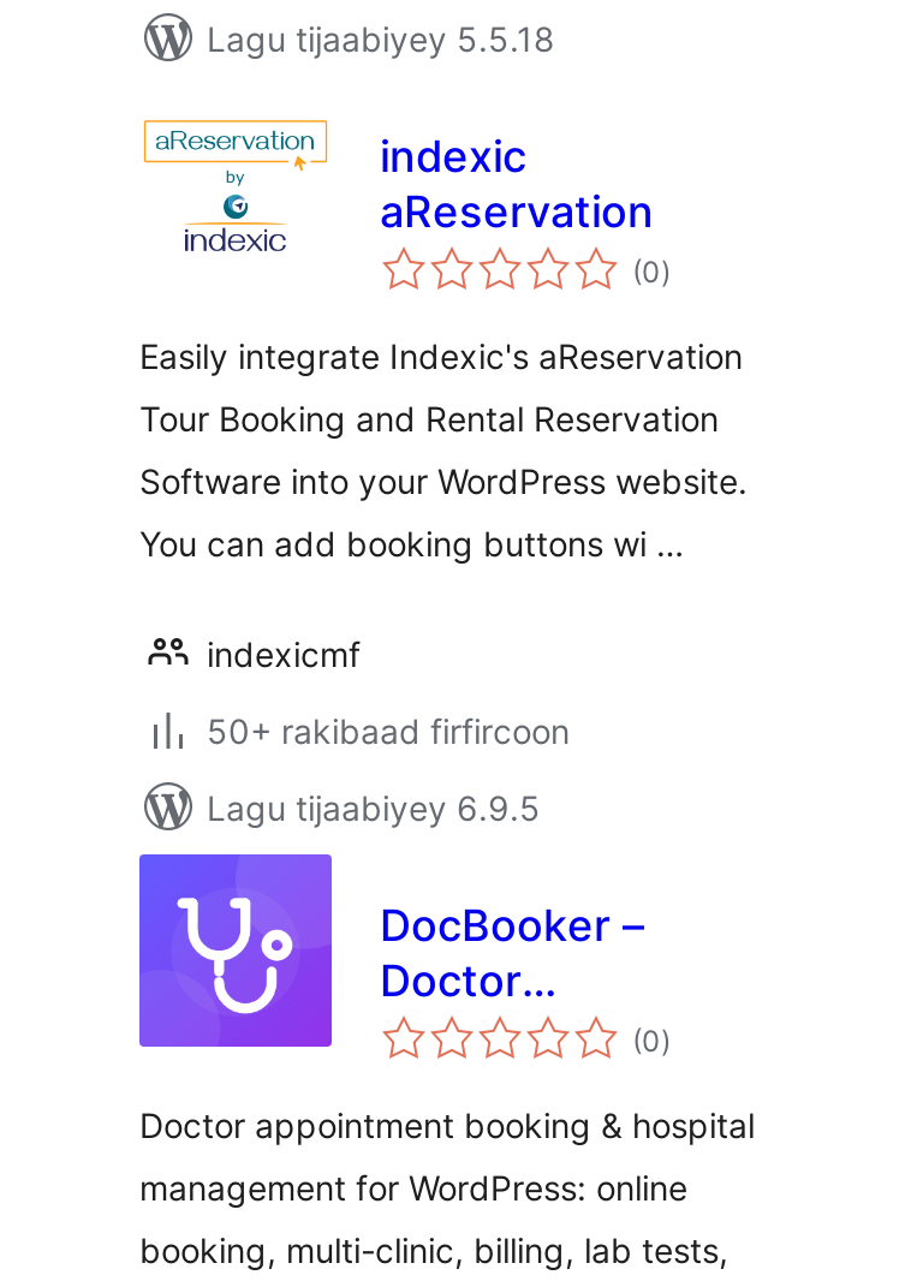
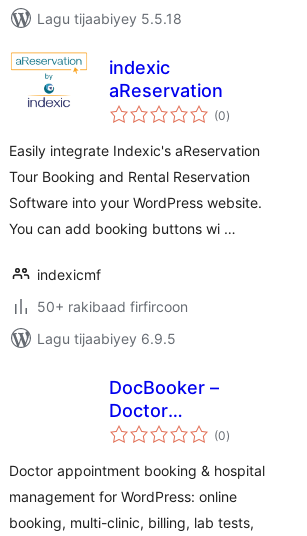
- [image]
